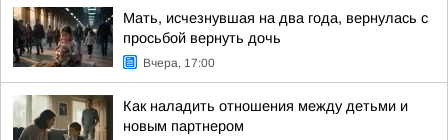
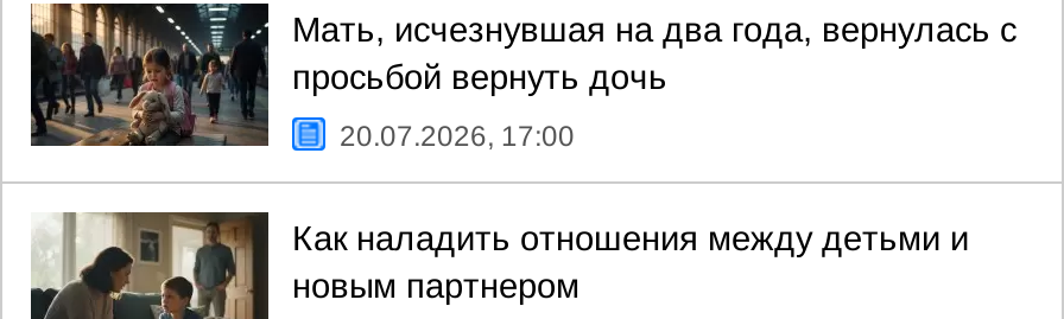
- Вчера, 17:00
+ 20.07.2026, 17:00
